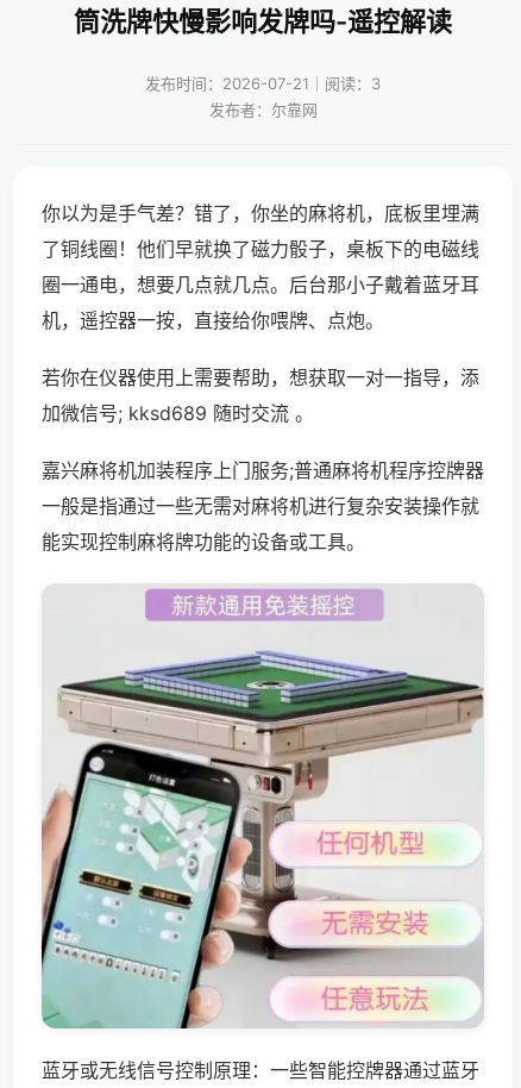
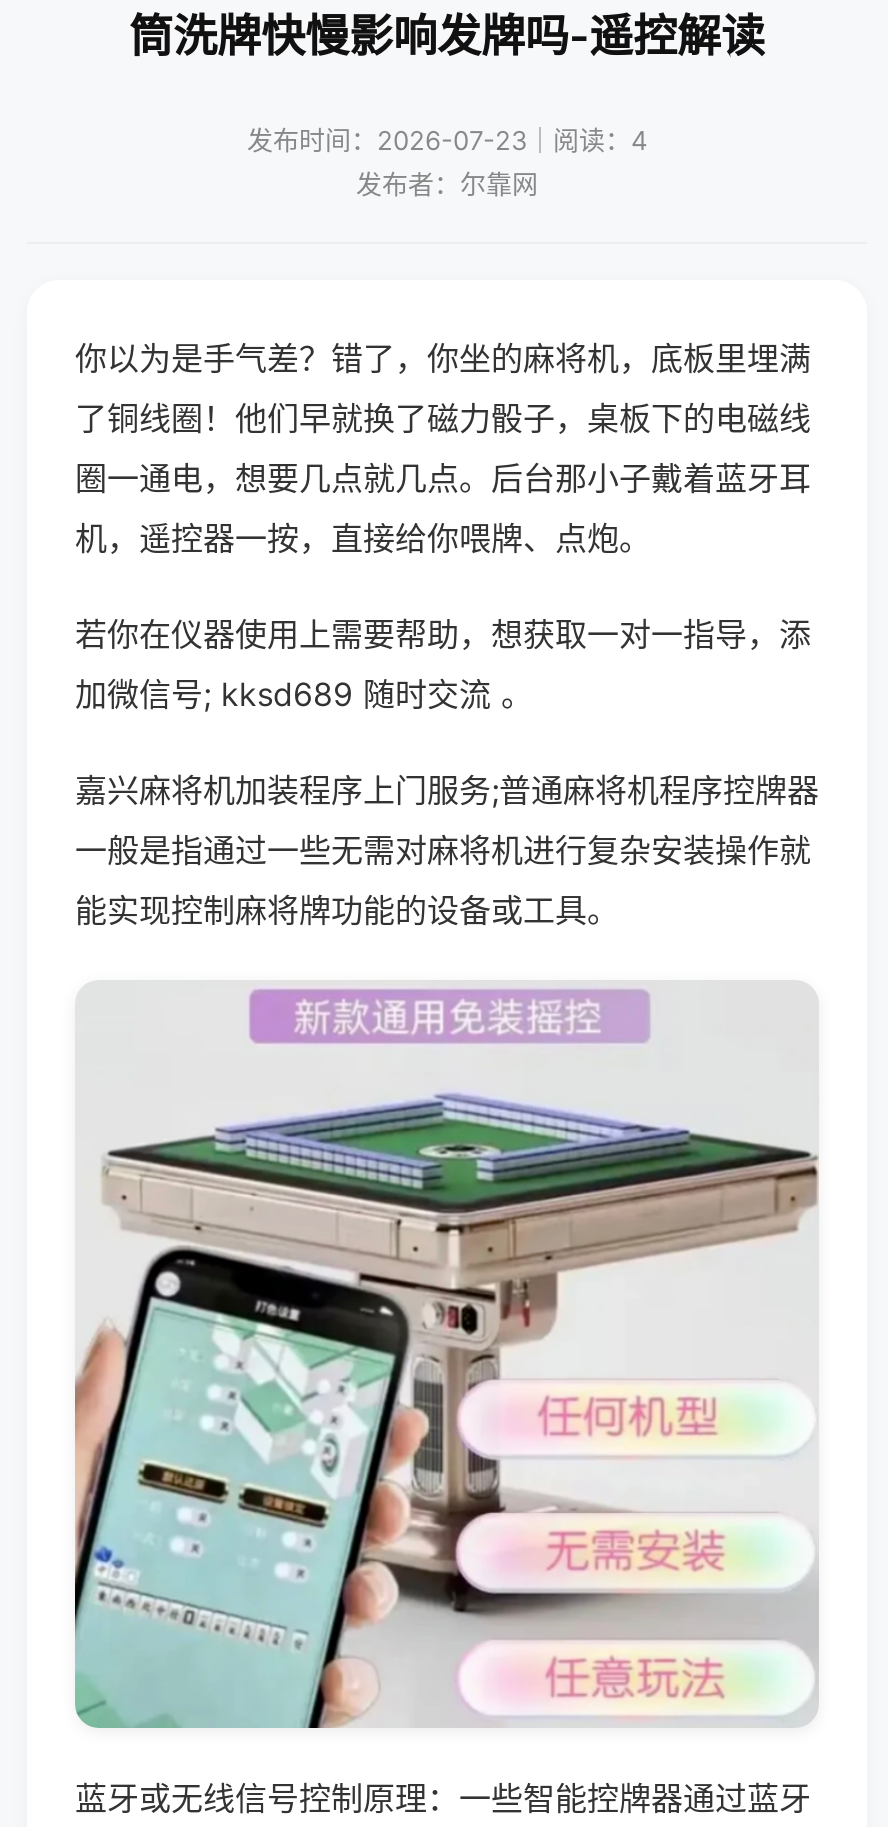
- 发布时间：2026-07-21｜阅读：3
+ 发布时间：2026-07-23｜阅读：4
